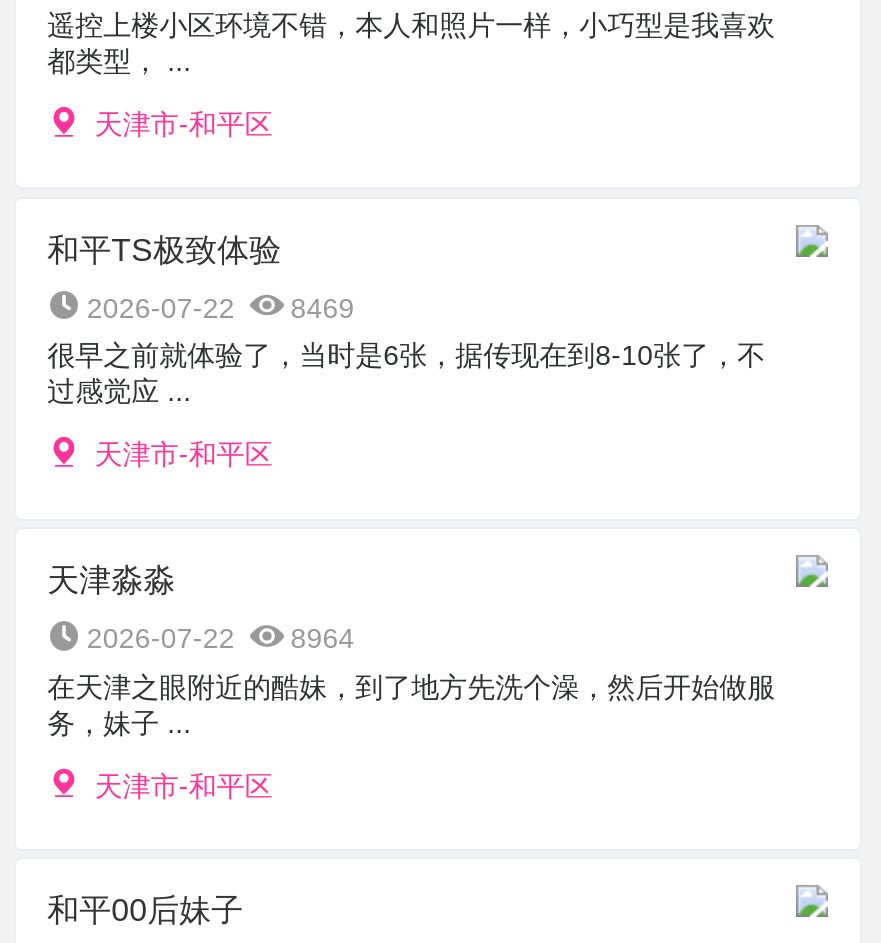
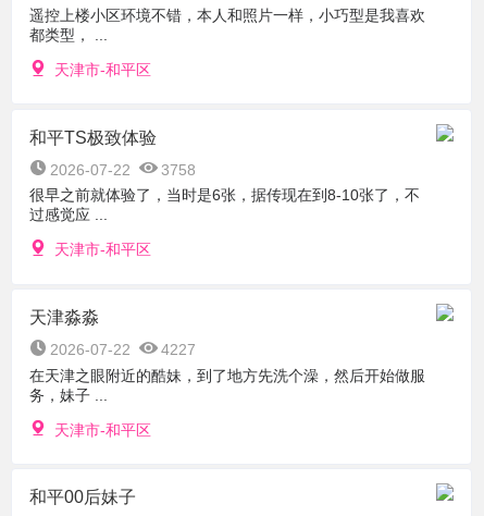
- 2026-07-22 8469
+ 2026-07-22 3758

- 2026-07-22 8964
+ 2026-07-22 4227
